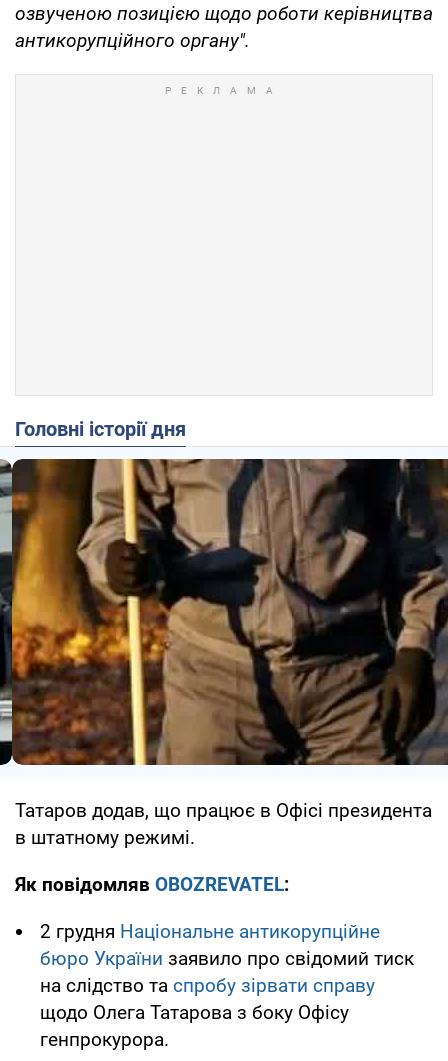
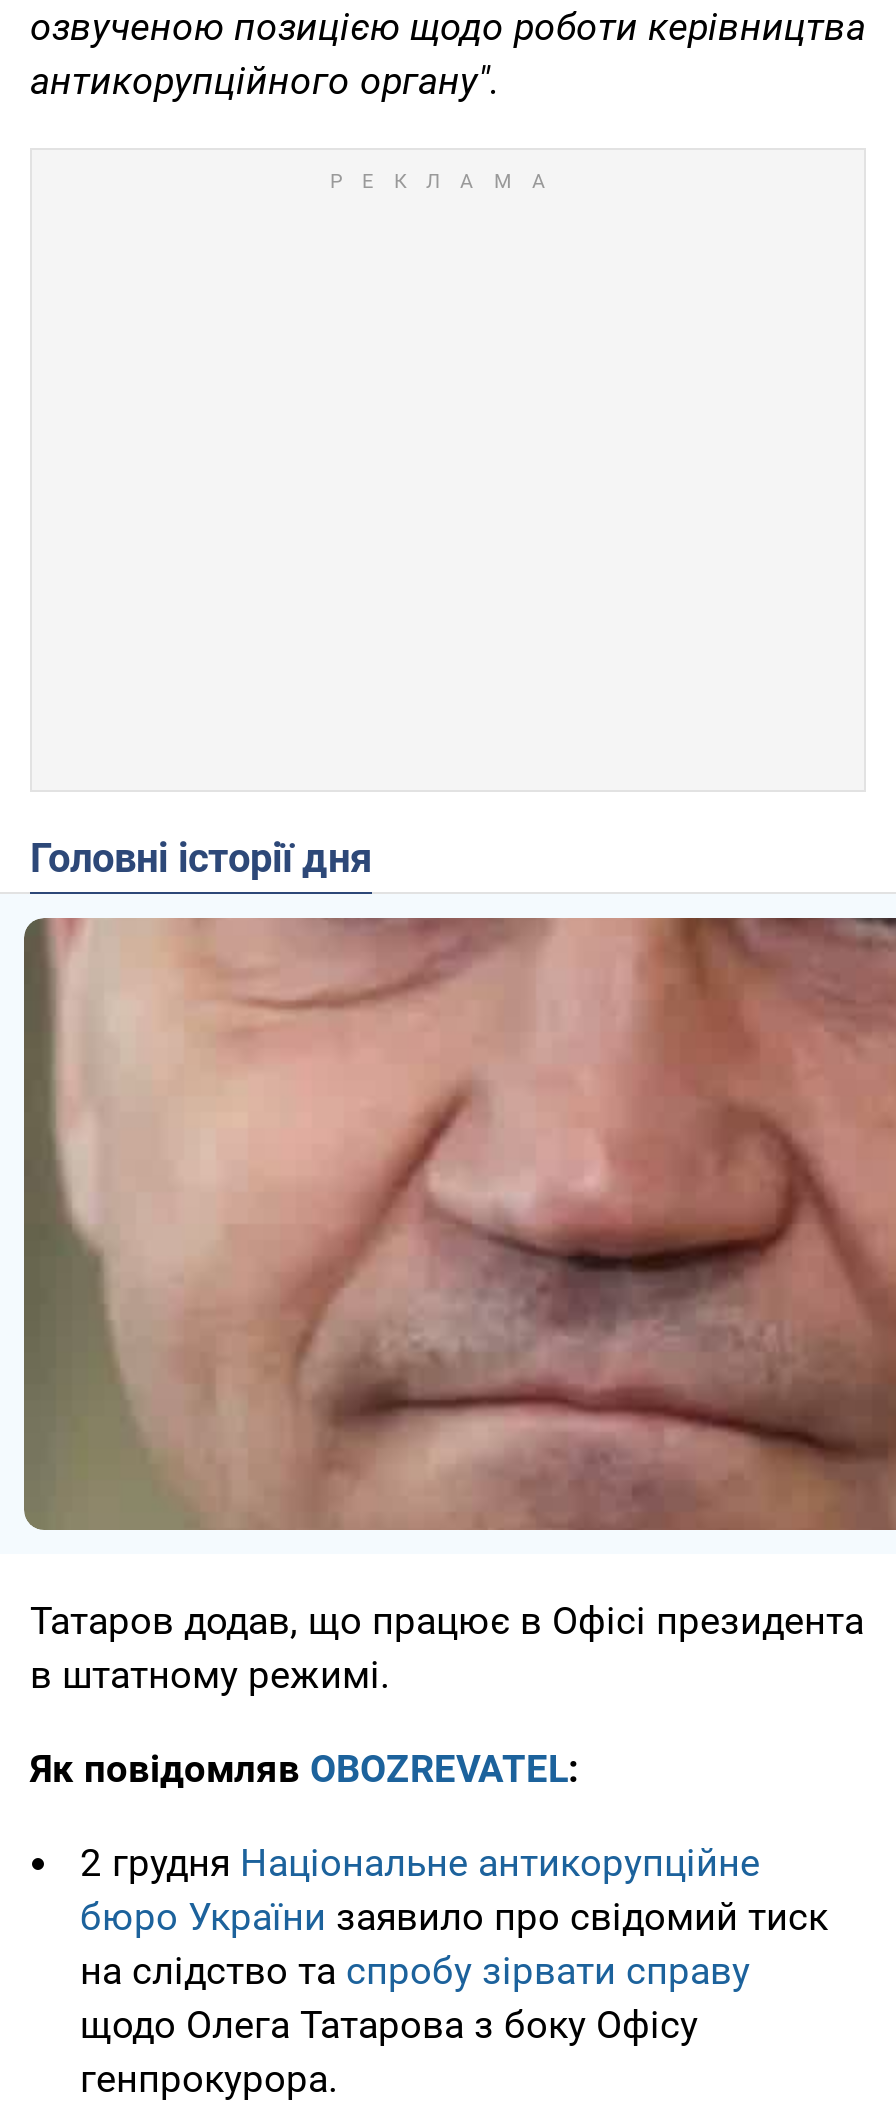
- [image]
+ [image]
